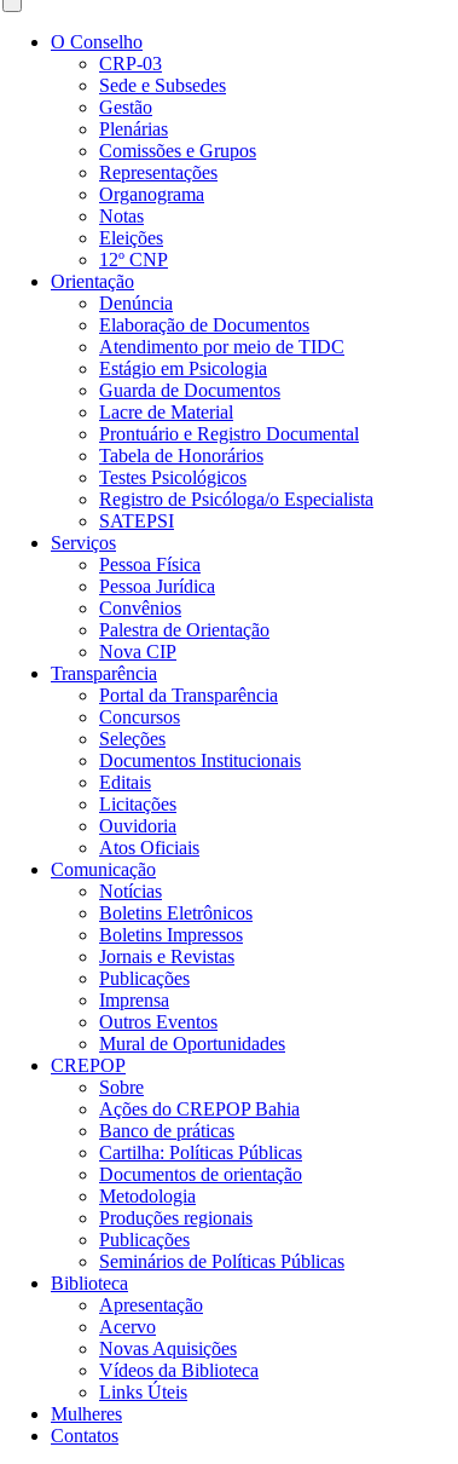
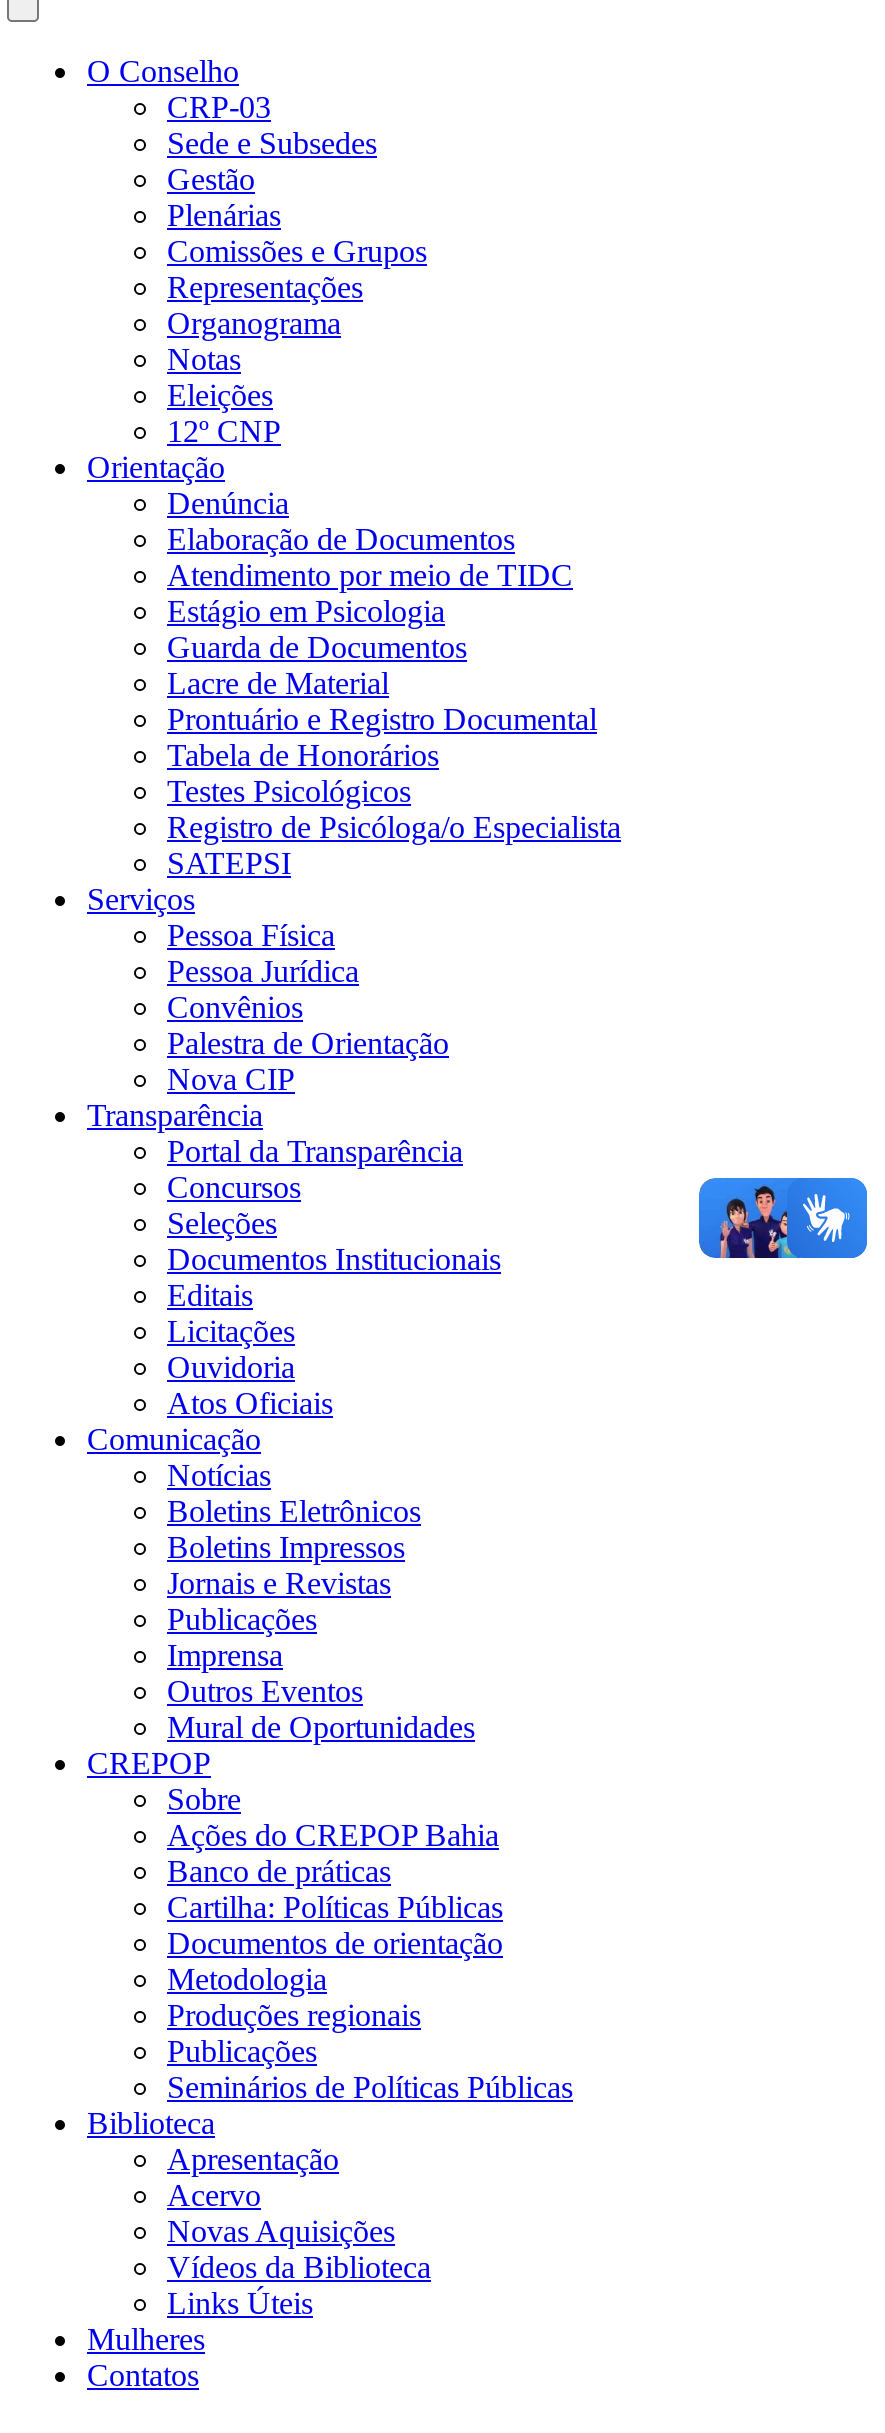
+ [image]
